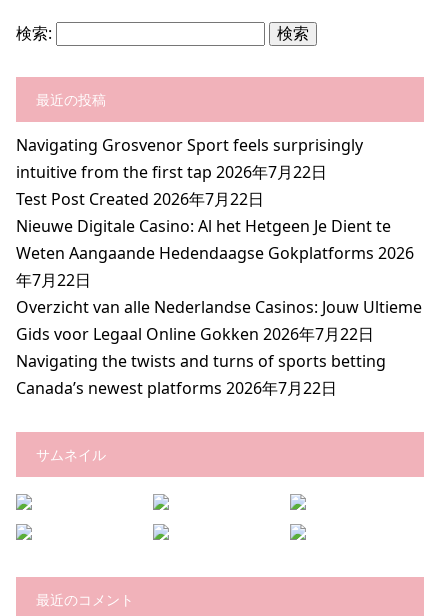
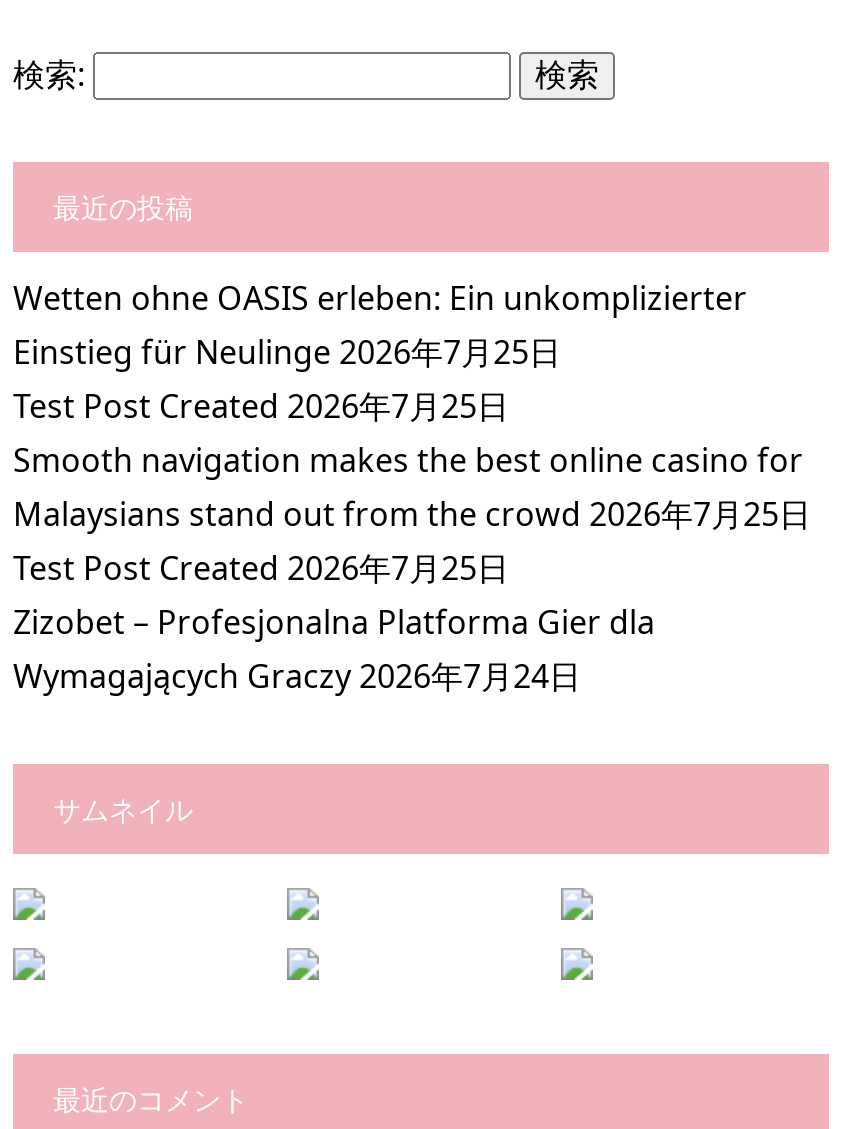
- Navigating Grosvenor Sport feels surprisingly
- intuitive from the first tap 2026年7月22日
- Test Post Created 2026年7月22日
- Nieuwe Digitale Casino: Al het Hetgeen Je Dient te
- Weten Aangaande Hedendaagse Gokplatforms 2026
- 年7月22日
- Overzicht van alle Nederlandse Casinos: Jouw Ultieme
- Gids voor Legaal Online Gokken 2026年7月22日
- Navigating the twists and turns of sports betting
- Canada’s newest platforms 2026年7月22日
+ Wetten ohne OASIS erleben: Ein unkomplizierter
+ Einstieg für Neulinge 2026年7月25日
+ Test Post Created 2026年7月25日
+ Smooth navigation makes the best online casino for
+ Malaysians stand out from the crowd 2026年7月25日
+ Test Post Created 2026年7月25日
+ Zizobet – Profesjonalna Platforma Gier dla
+ Wymagających Graczy 2026年7月24日
